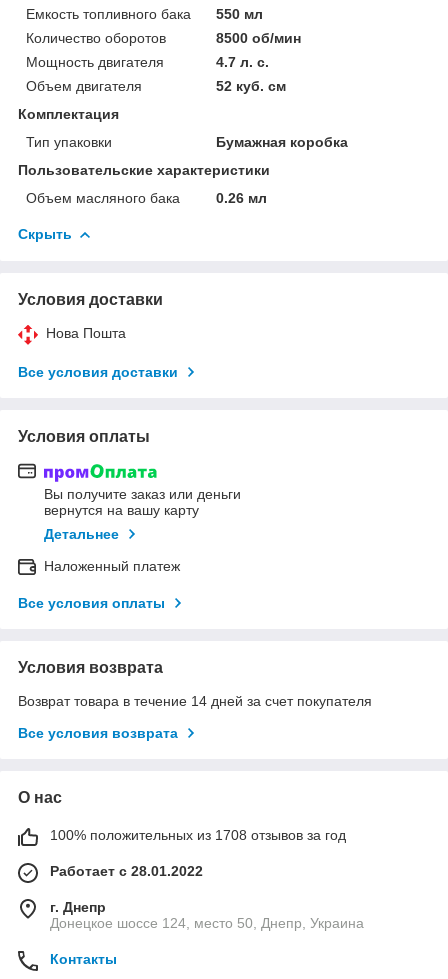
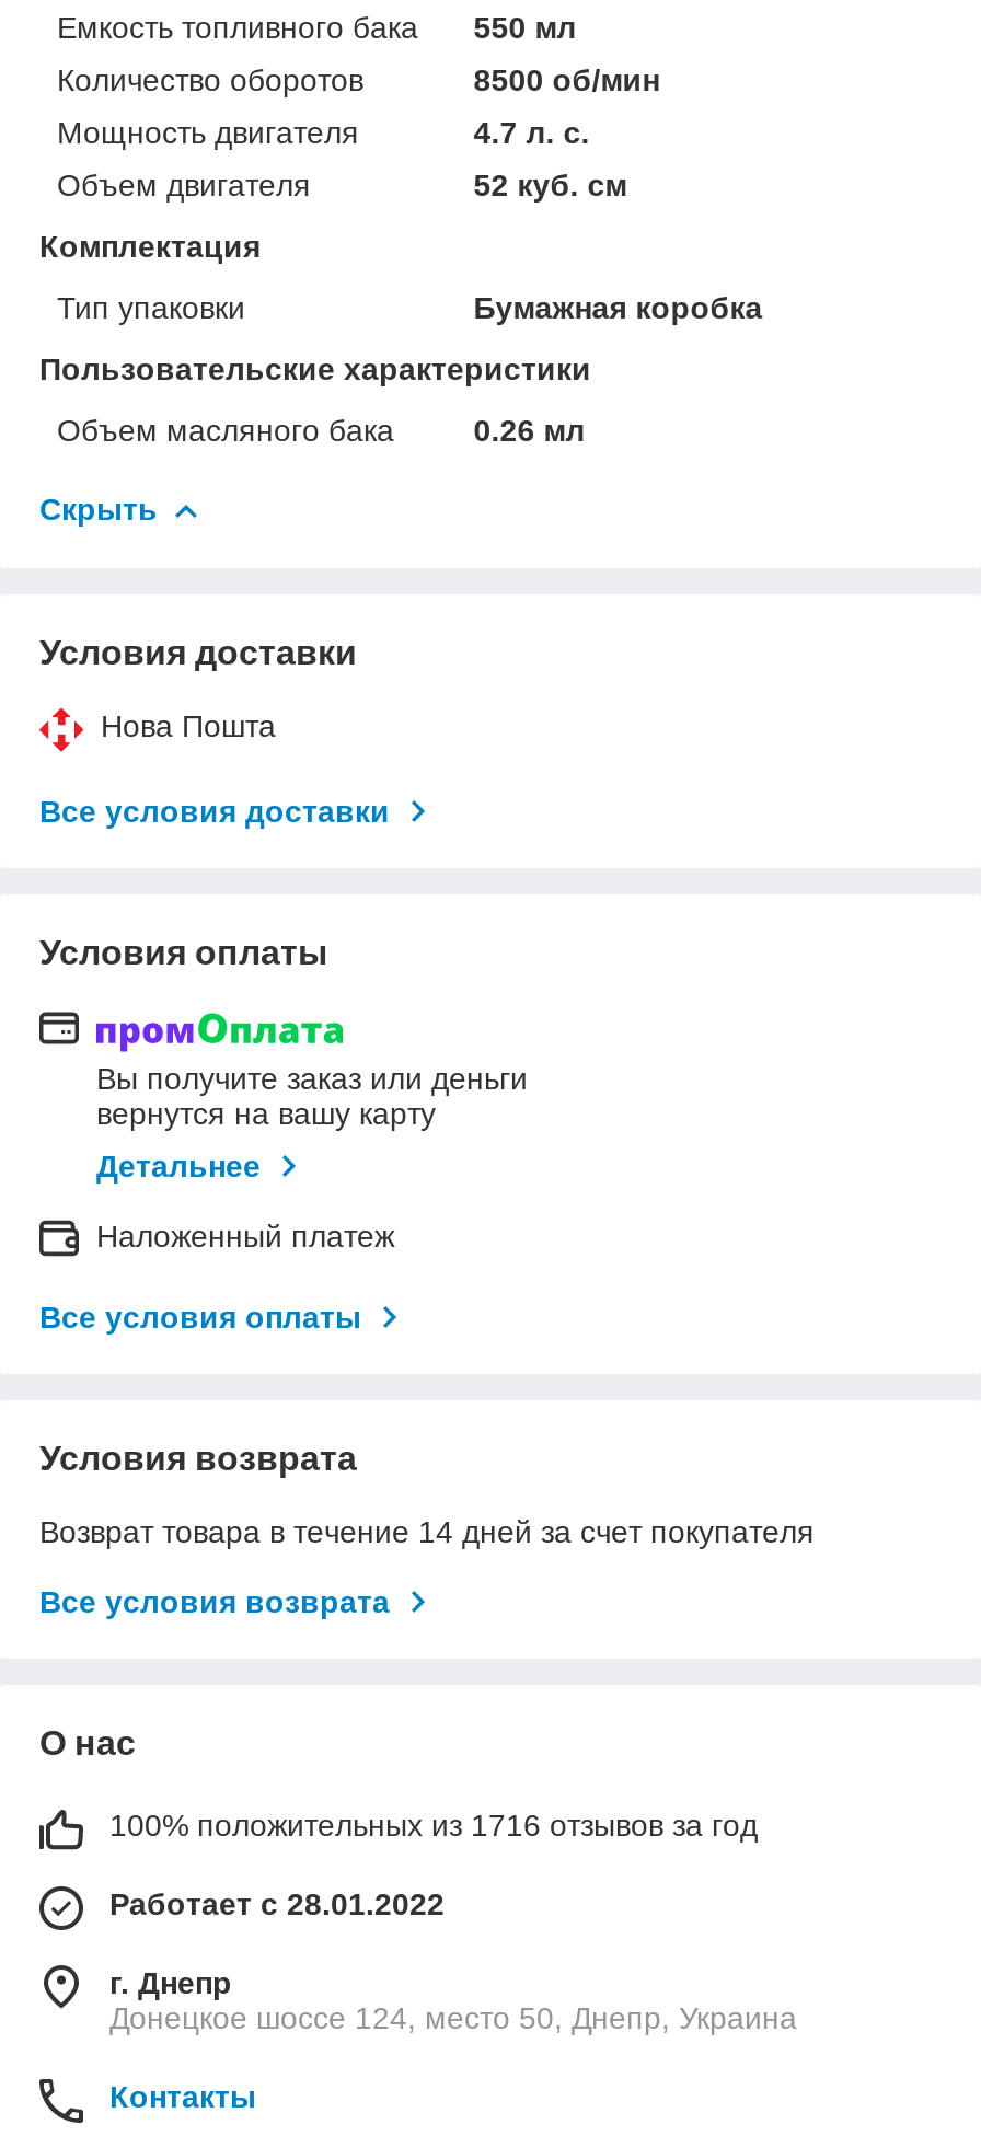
- 100% положительных из 1708 отзывов за год
+ 100% положительных из 1716 отзывов за год
